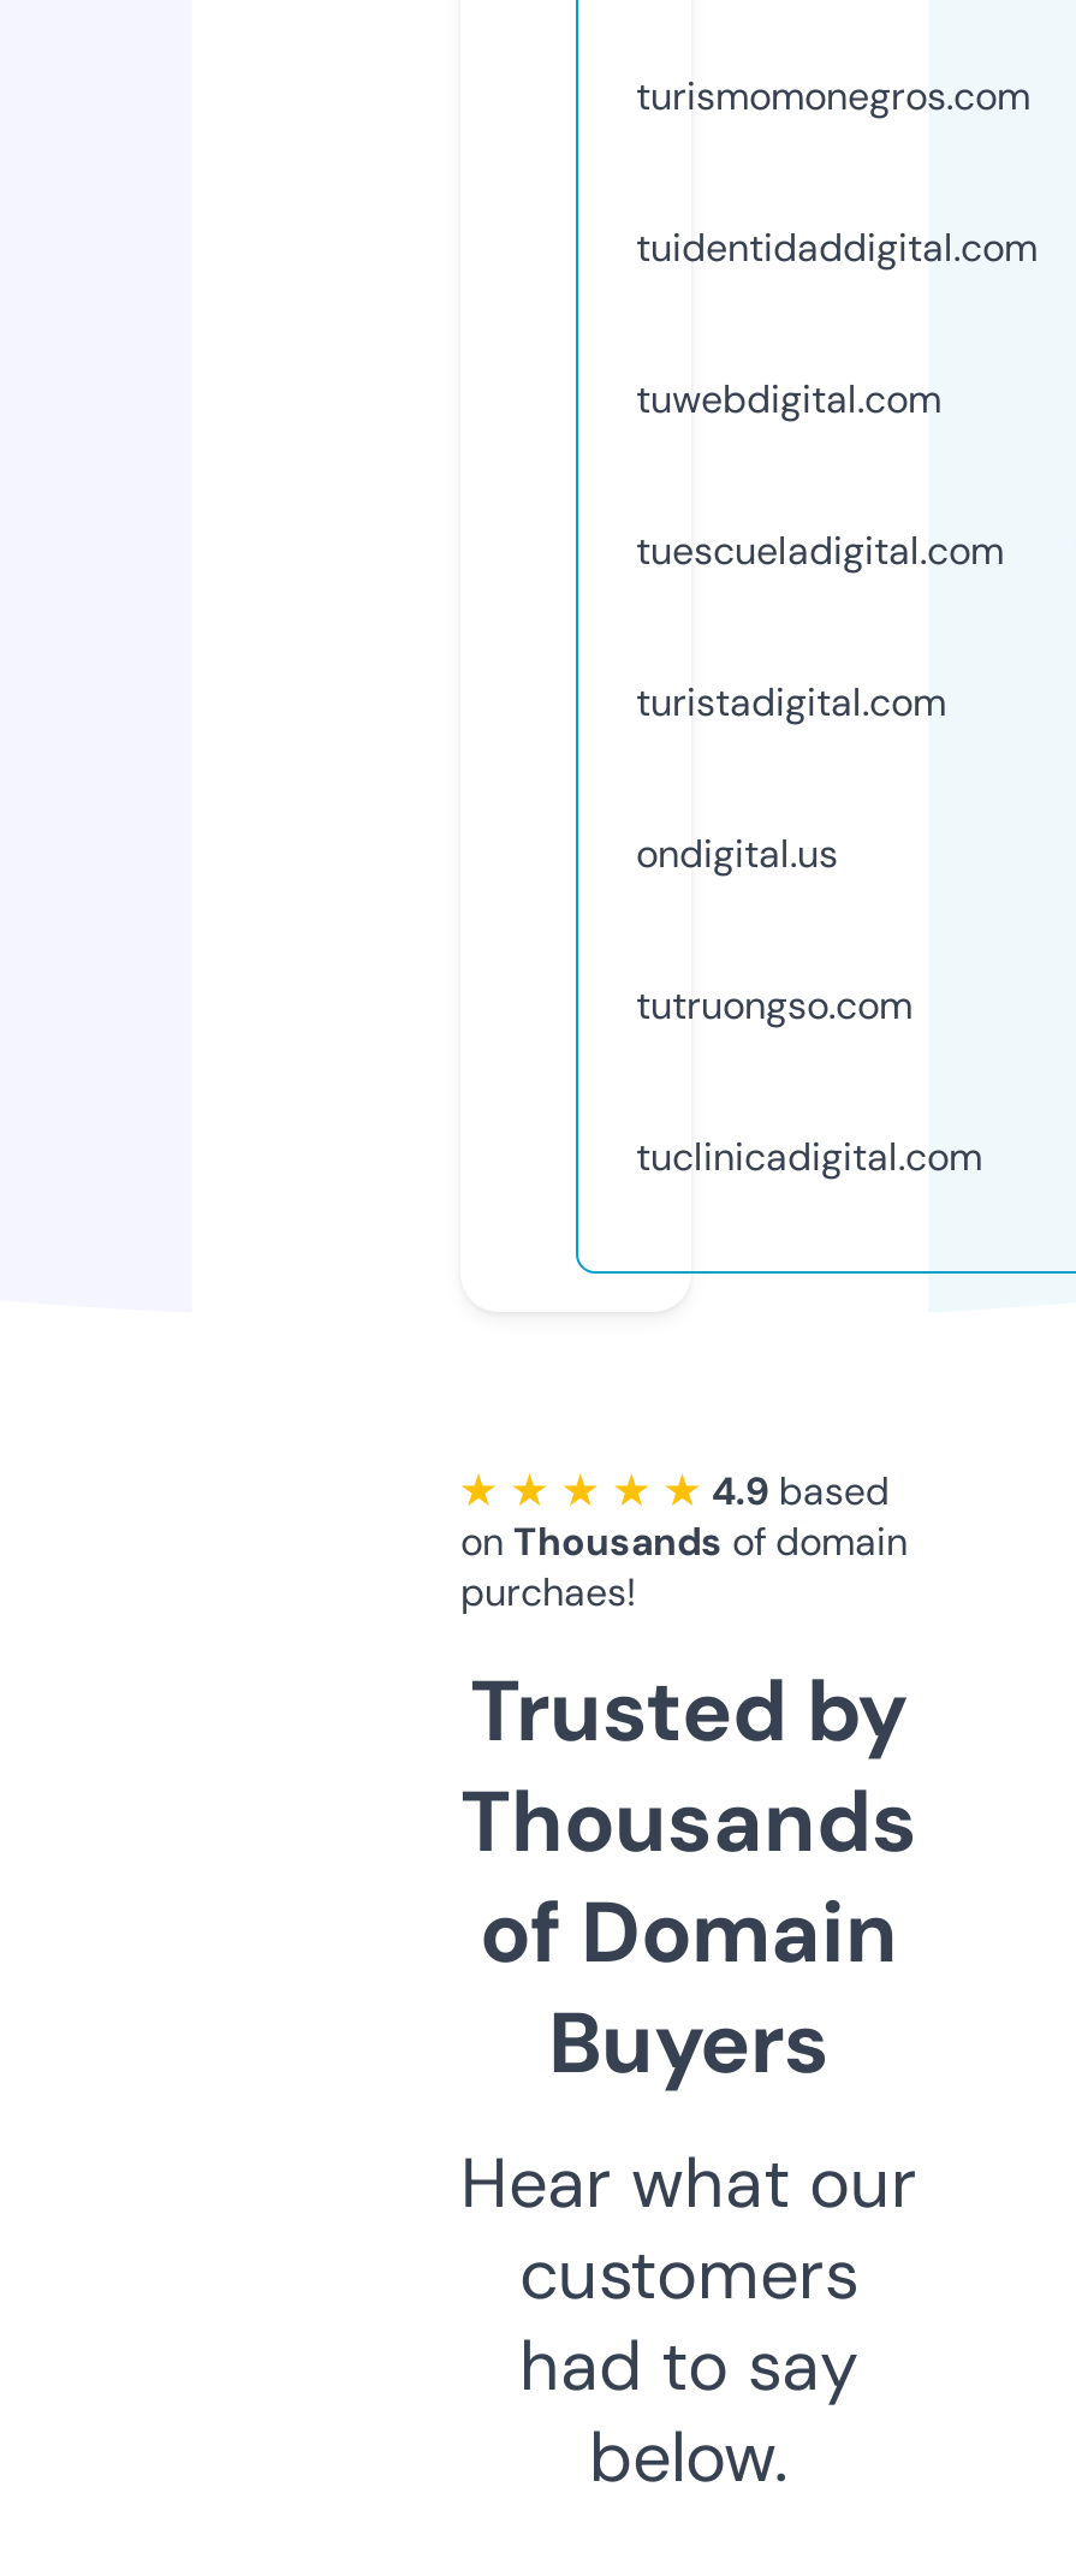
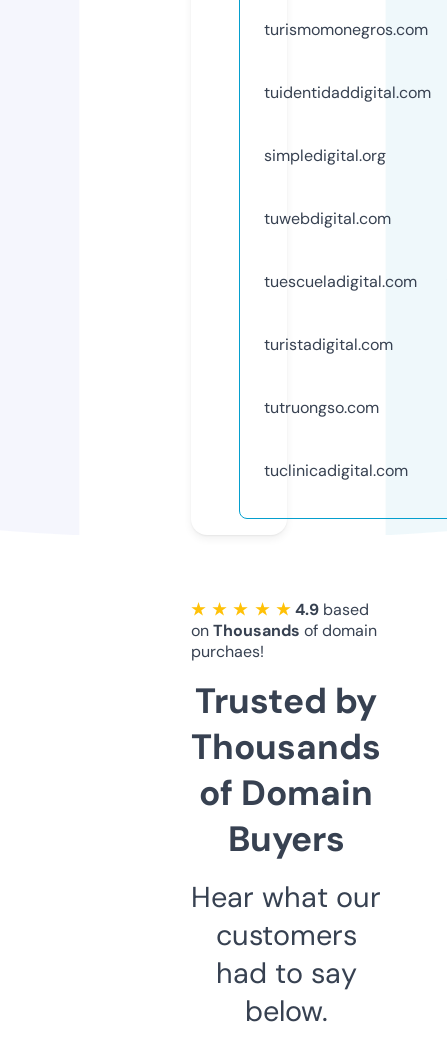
+ simpledigital.org

moved down: tuwebdigital.com | tuescueladigital.com | turistadigital.com

- ondigital.us
